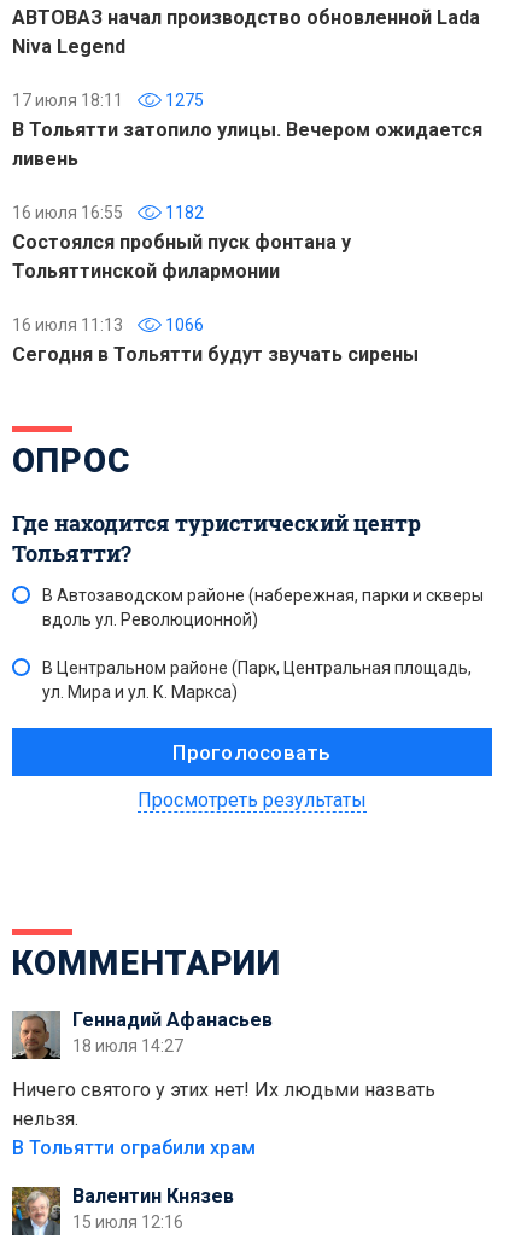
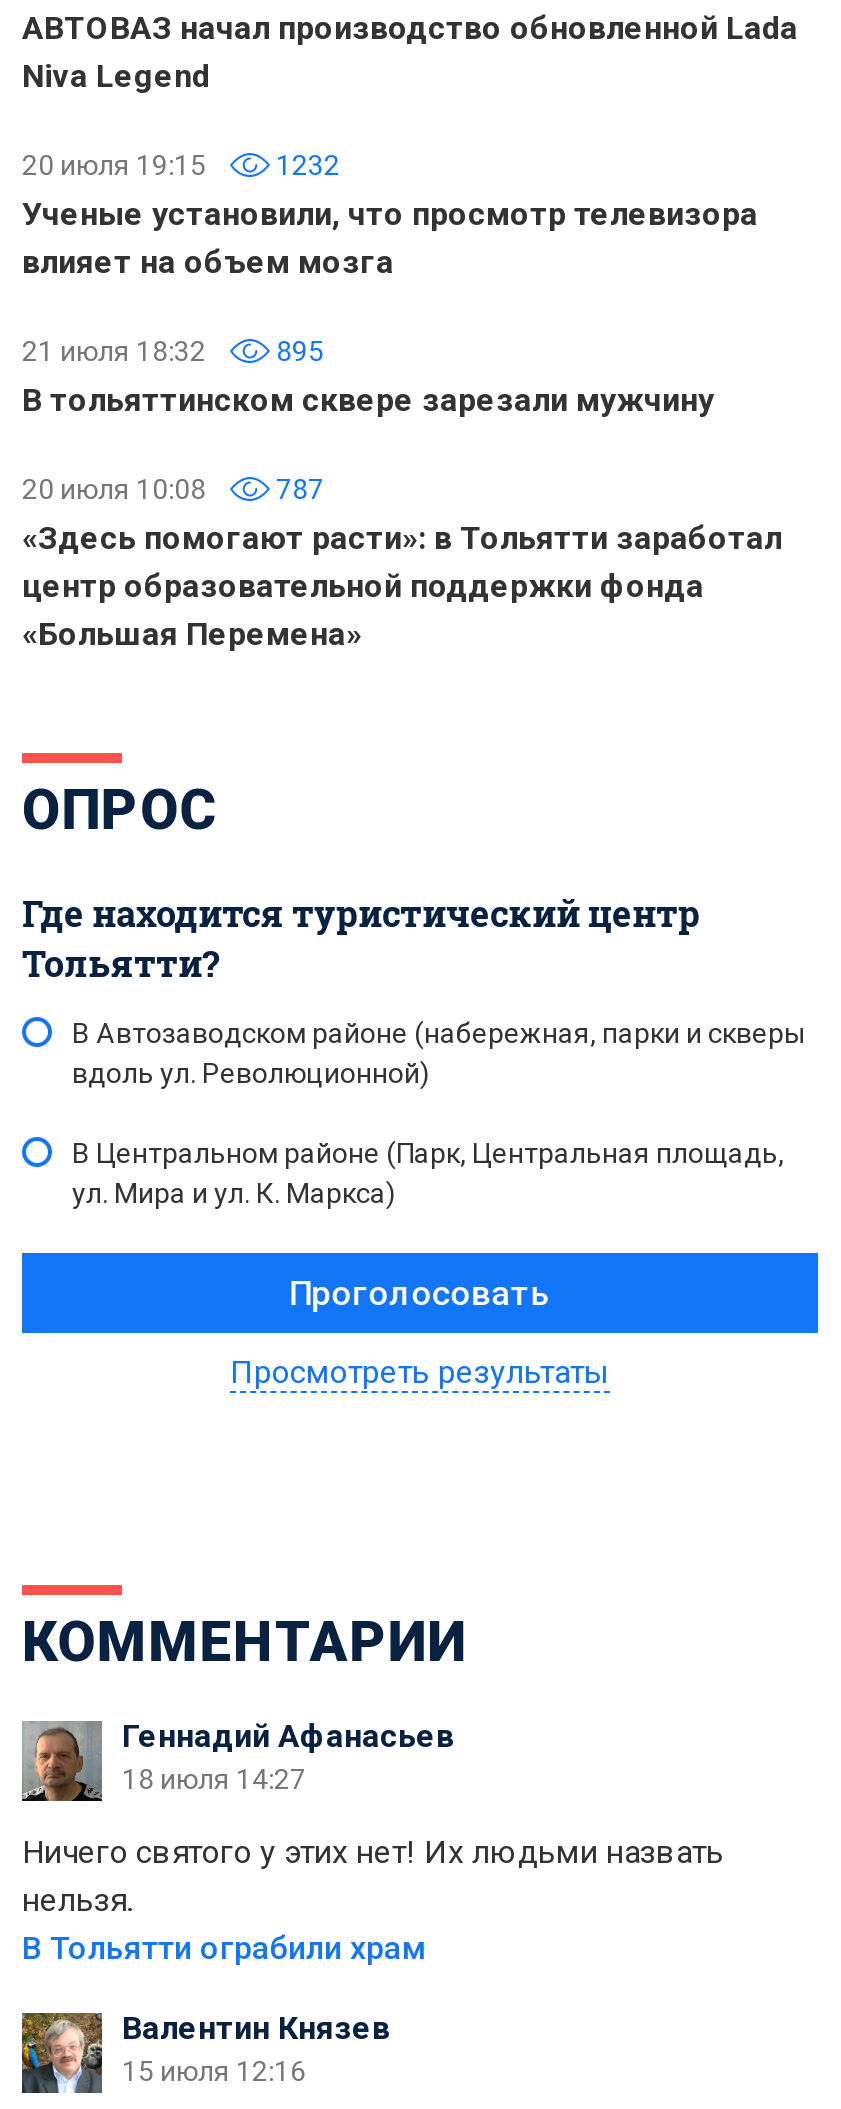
- 17 июля 18:11
- 1275
- В Тольятти затопило улицы. Вечером ожидается
- ливень
+ 20 июля 19:15
+ 1232
+ Ученые установили, что просмотр телевизора
+ влияет на объем мозга

- 16 июля 16:55
- 1182
- Состоялся пробный пуск фонтана у
- Тольяттинской филармонии
+ 21 июля 18:32
+ 895
+ В тольяттинском сквере зарезали мужчину

- 16 июля 11:13
- 1066
- Сегодня в Тольятти будут звучать сирены
+ 20 июля 10:08
+ 787
+ «Здесь помогают расти»: в Тольятти заработал
+ центр образовательной поддержки фонда
+ «Большая Перемена»
